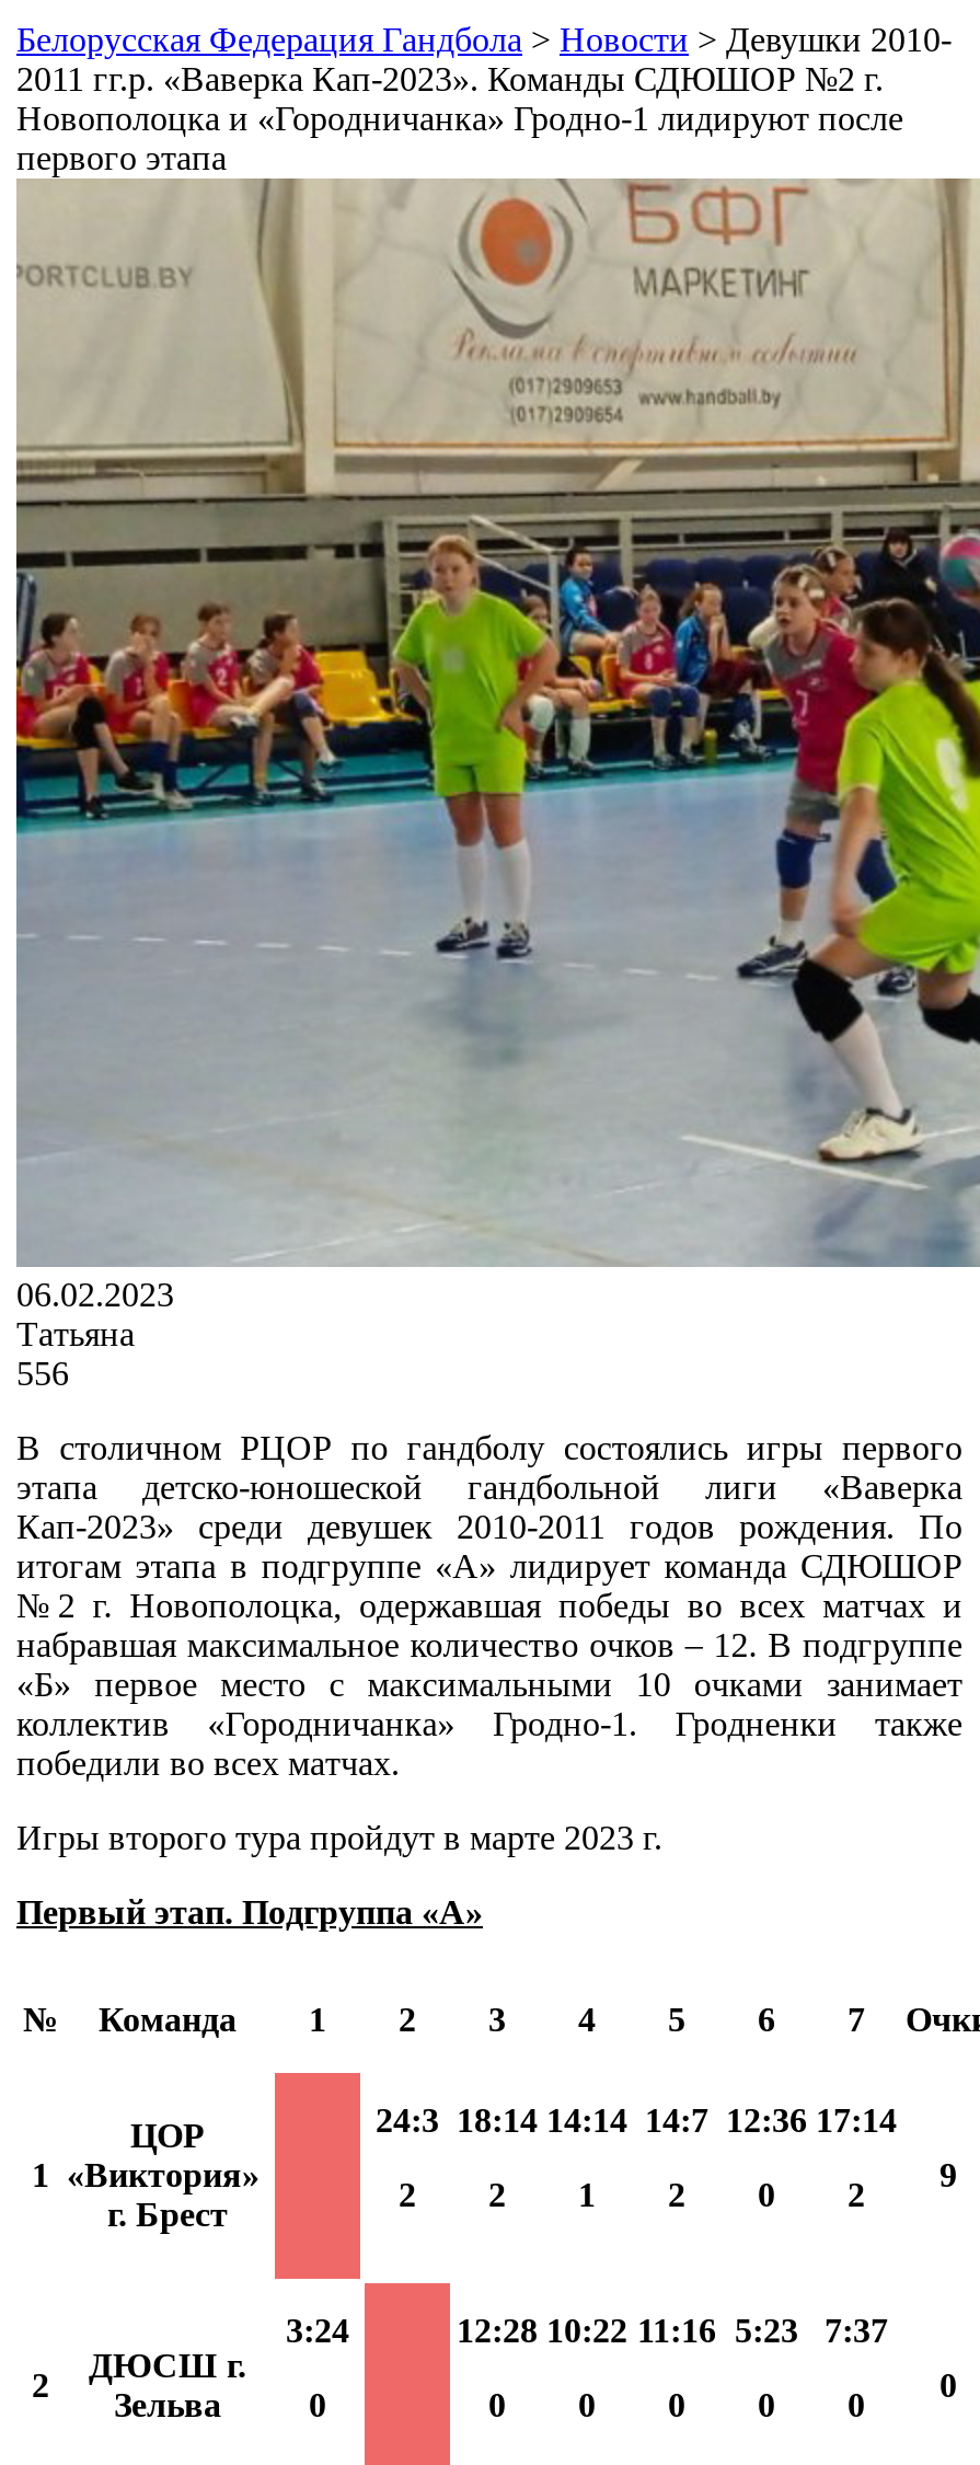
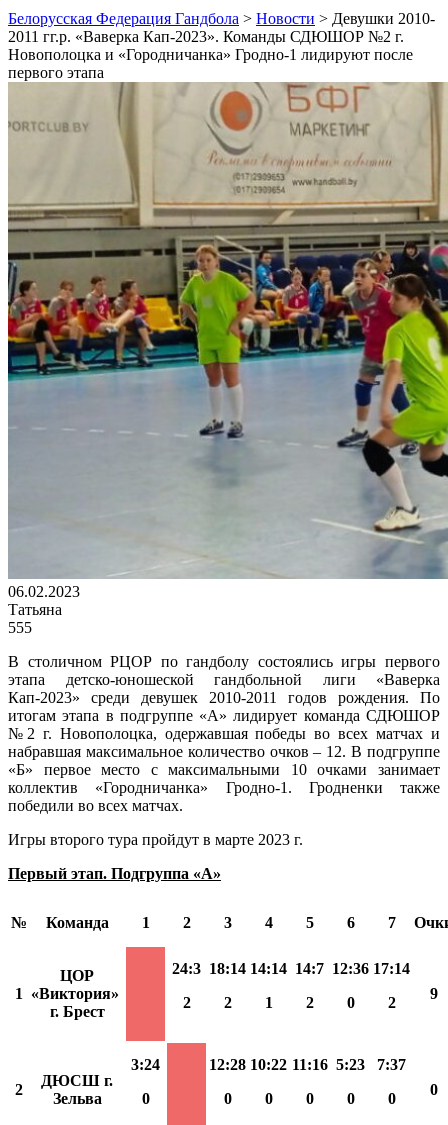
- 556
+ 555
